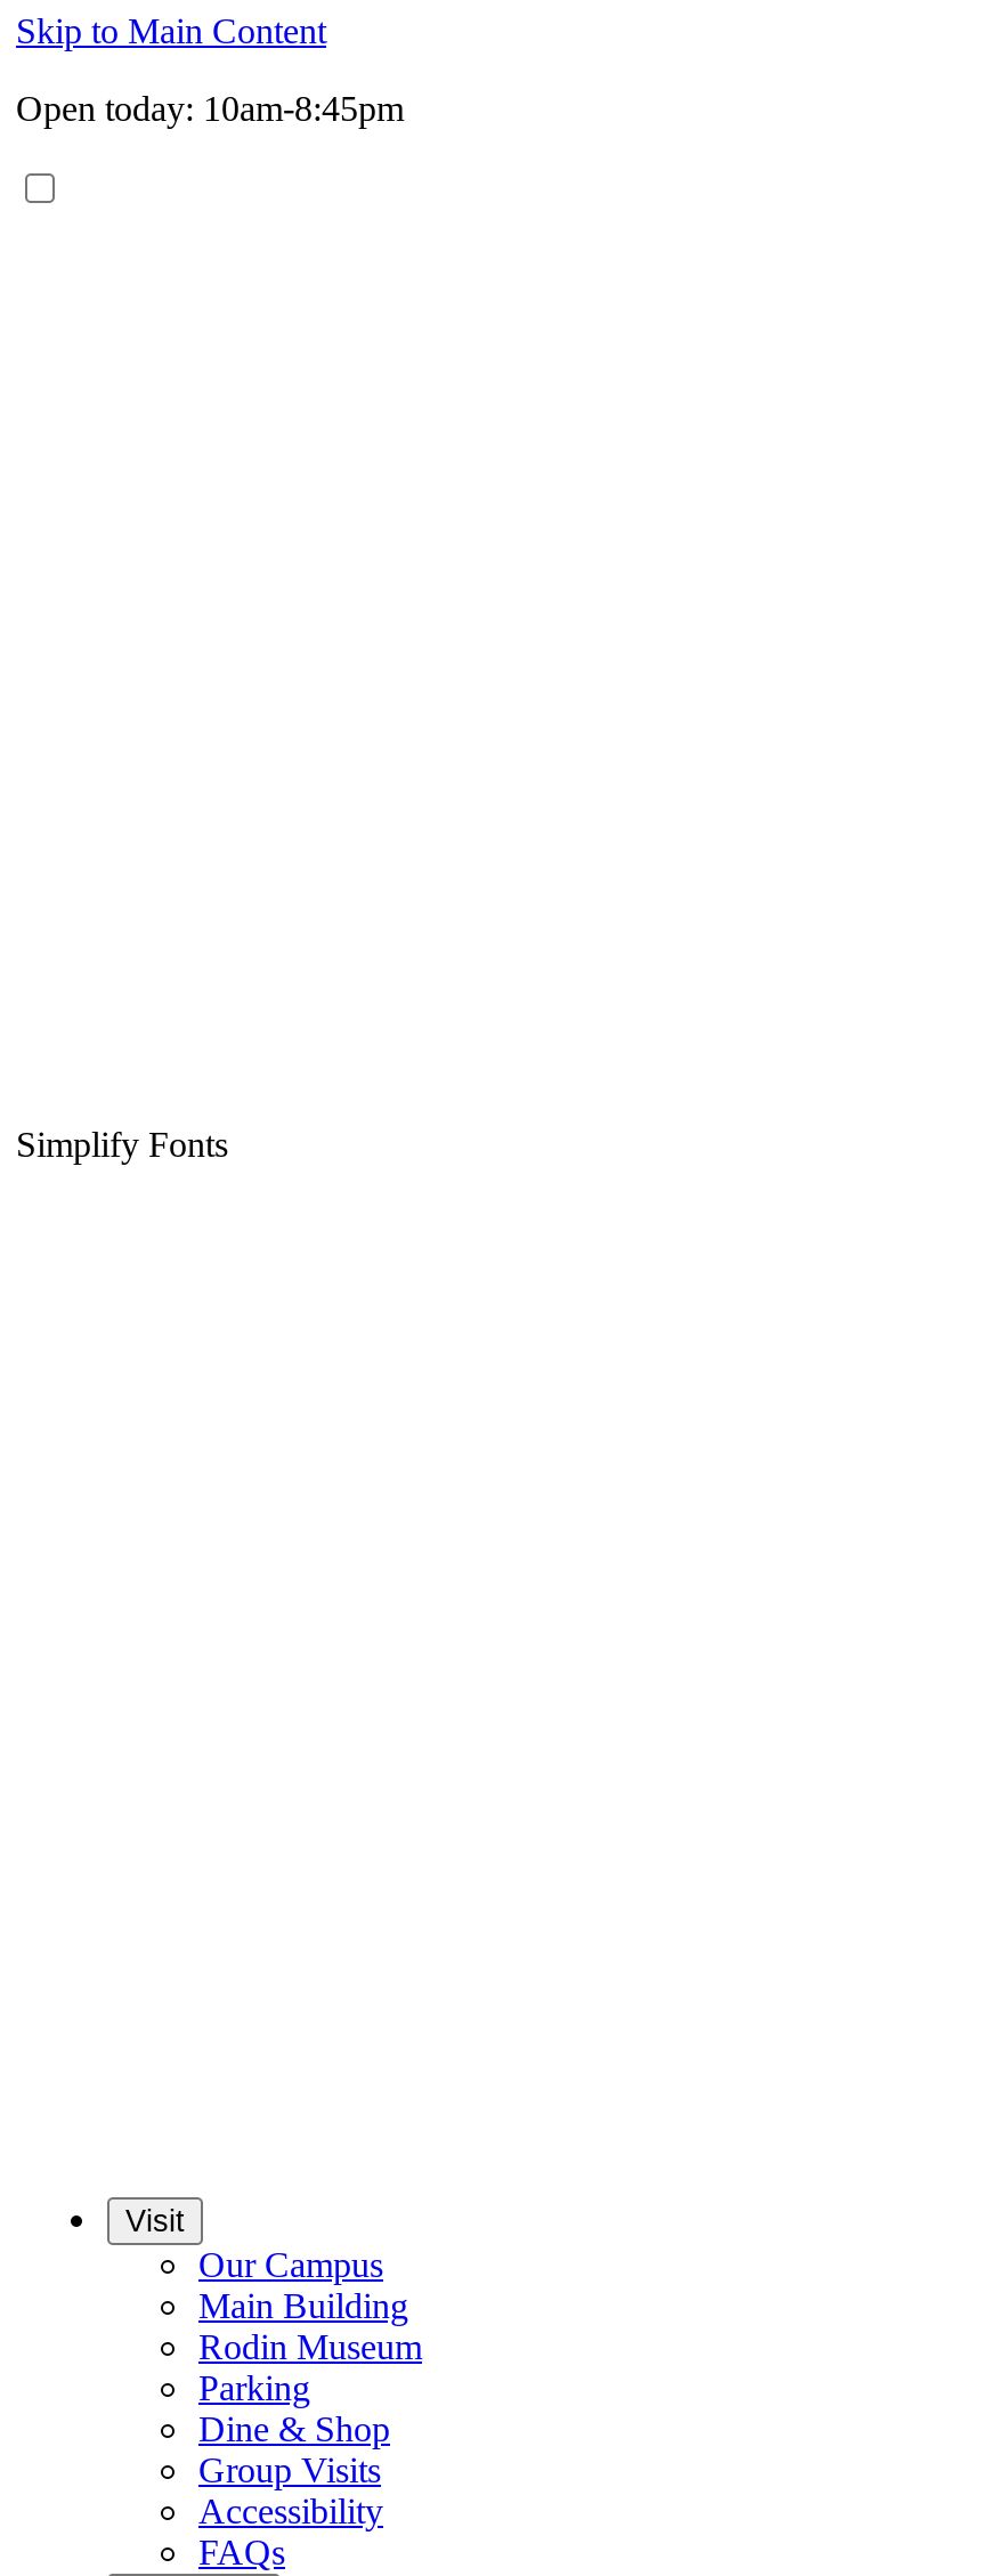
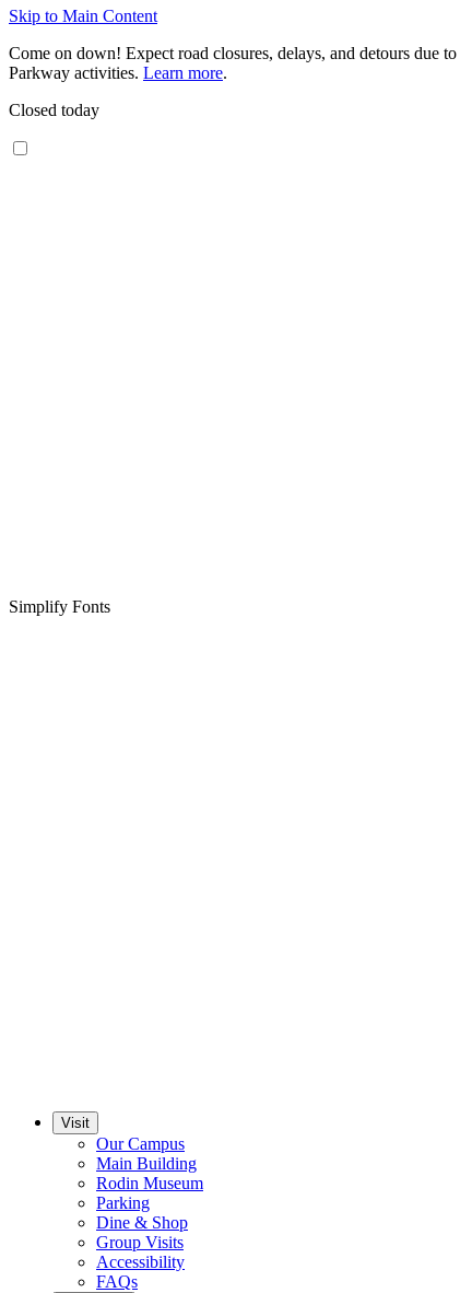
- Open today: 10am-8:45pm
+ Come on down! Expect road closures, delays, and detours due to
+ Parkway activities. Learn more.
+ Closed today
